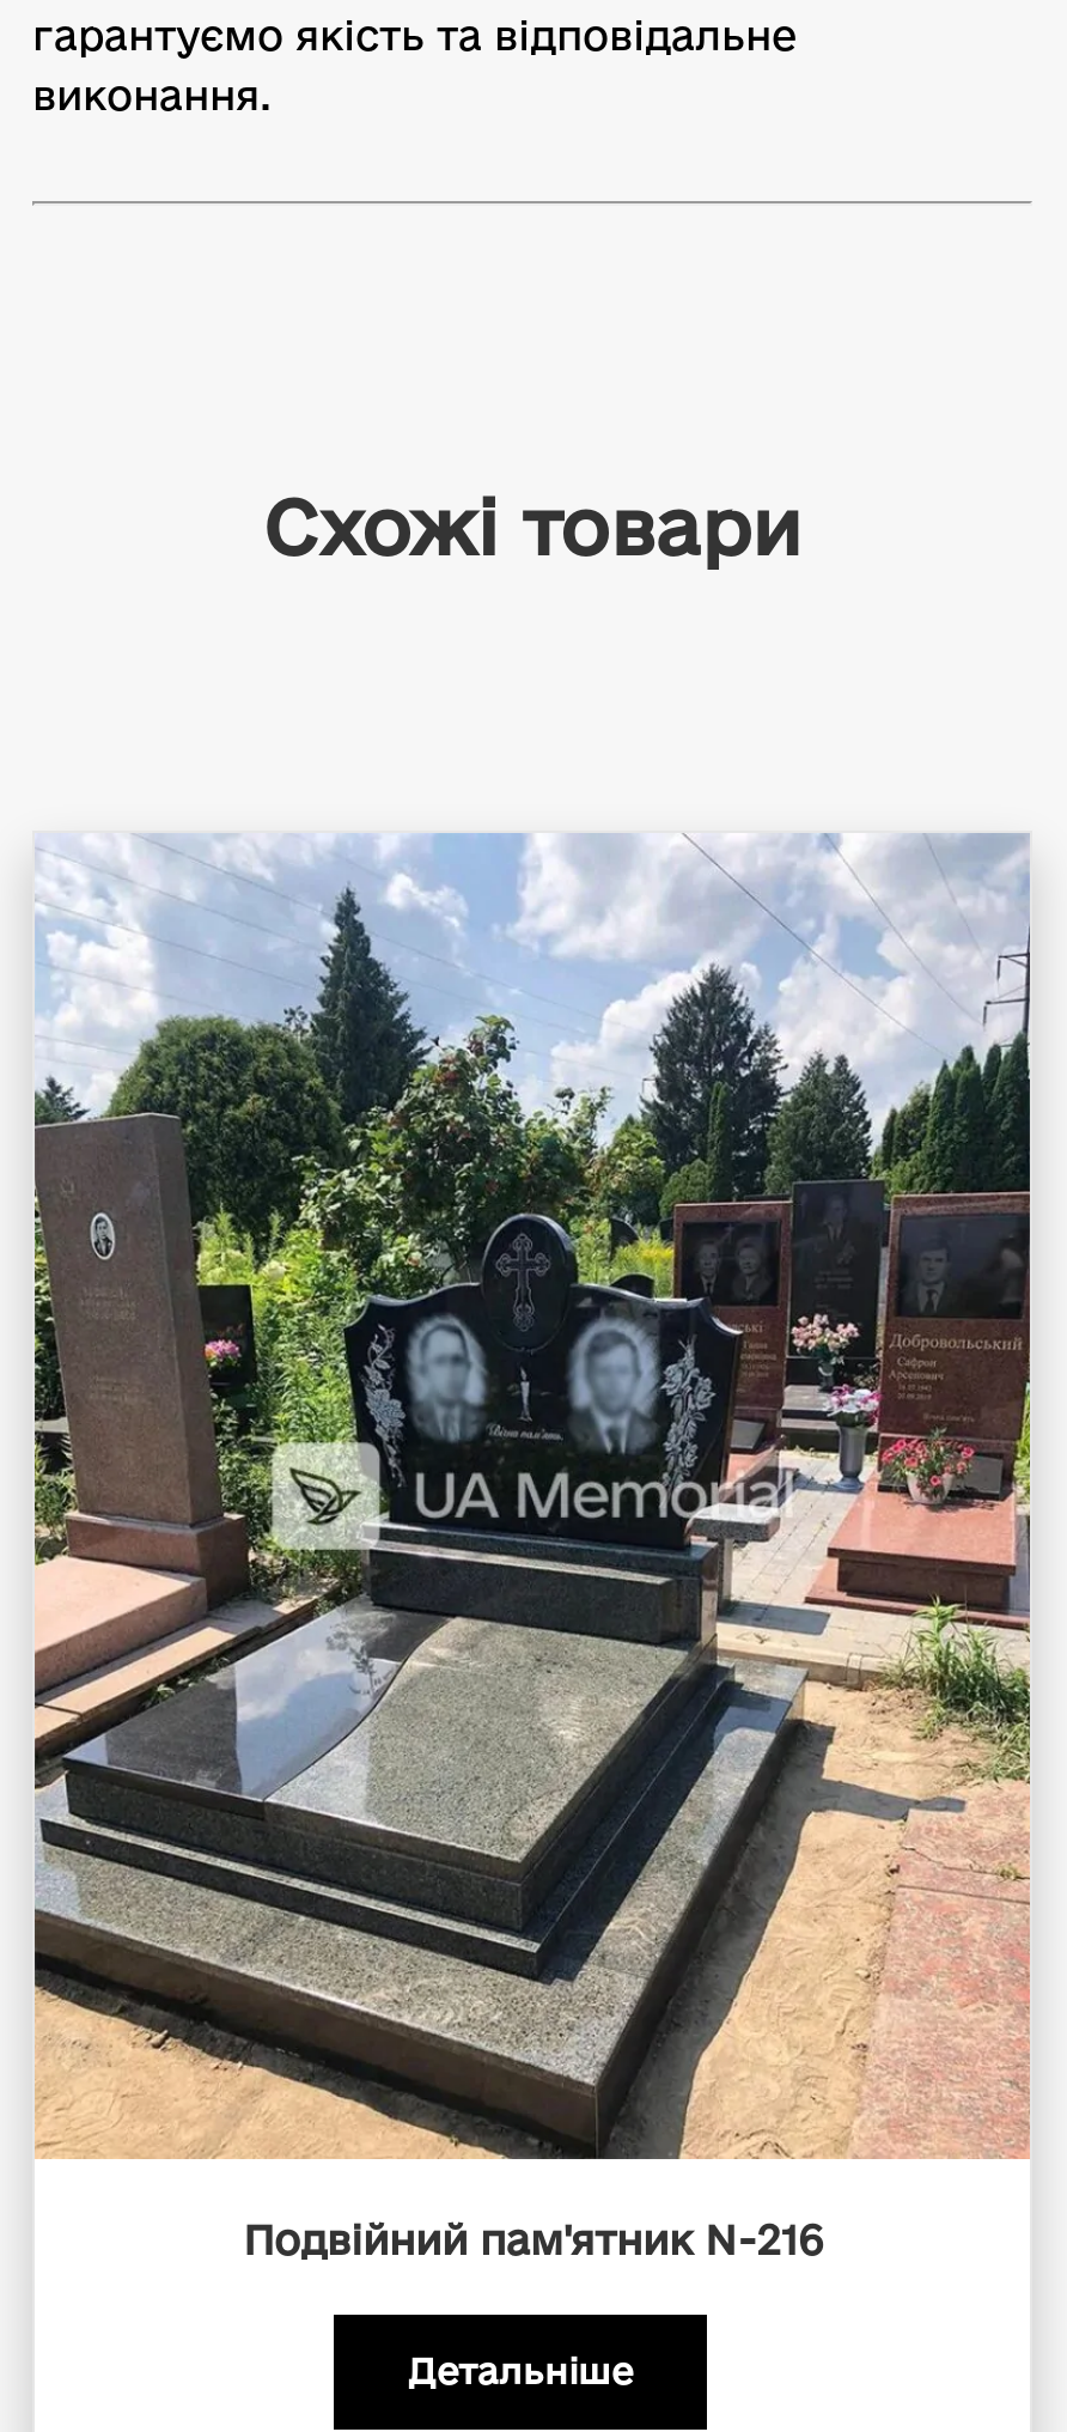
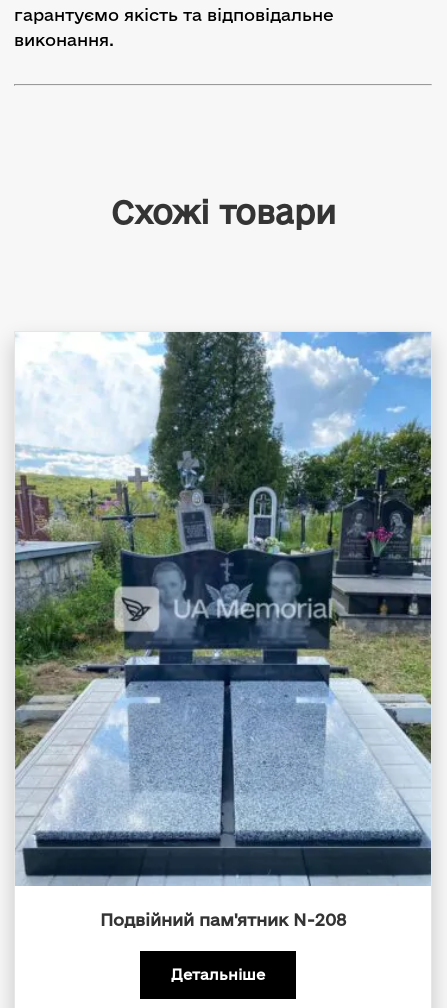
- [image]
- Подвійний пам'ятник N-216
+ [image]
+ Подвійний пам'ятник N-208
